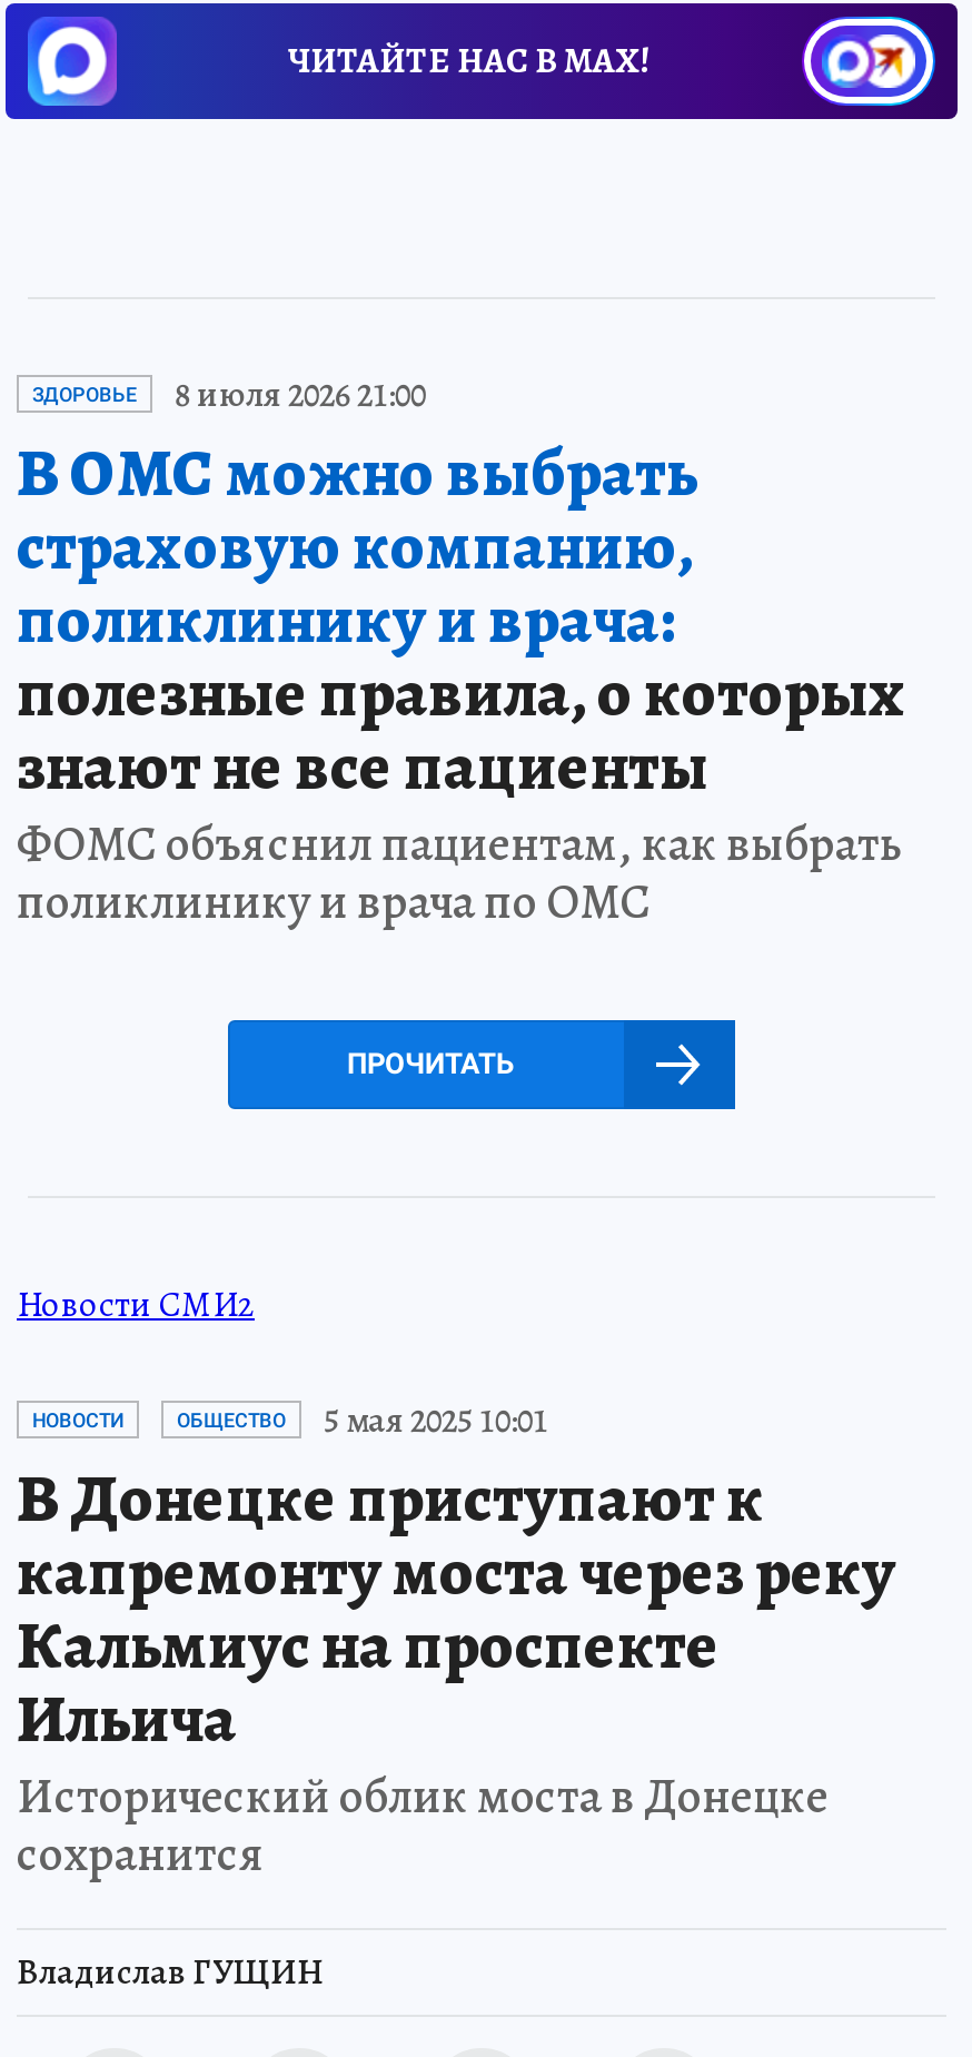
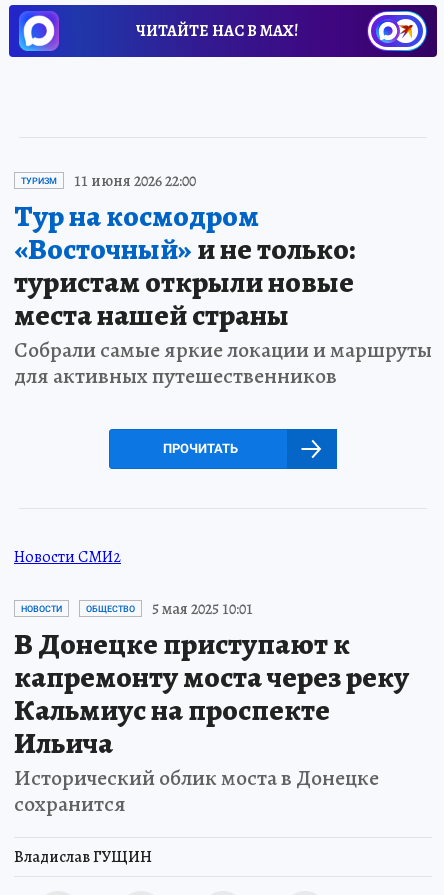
- ЗДОРОВЬЕ
- 8 июля 2026 21:00
- В ОМС можно выбрать
- страховую компанию,
- поликлинику и врача:
- полезные правила, о которых
- знают не все пациенты
- ФОМС объяснил пациентам, как выбрать
- поликлинику и врача по ОМС
+ ТУРИЗМ
+ 11 июня 2026 22:00
+ Тур на космодром
+ «Восточный»и не только:
+ туристам открыли новые
+ места нашей страны
+ Собрали самые яркие локации и маршруты
+ для активных путешественников
